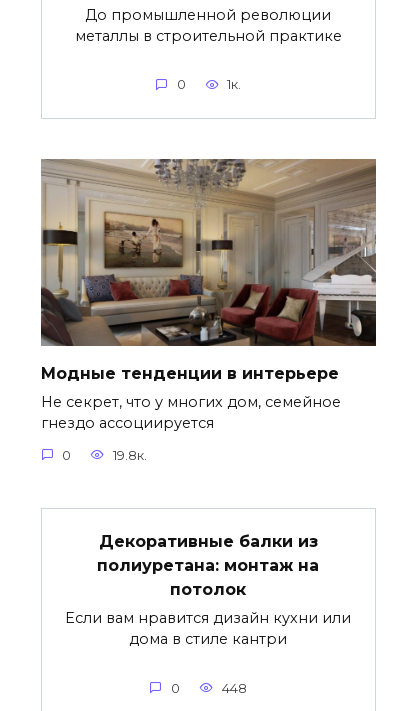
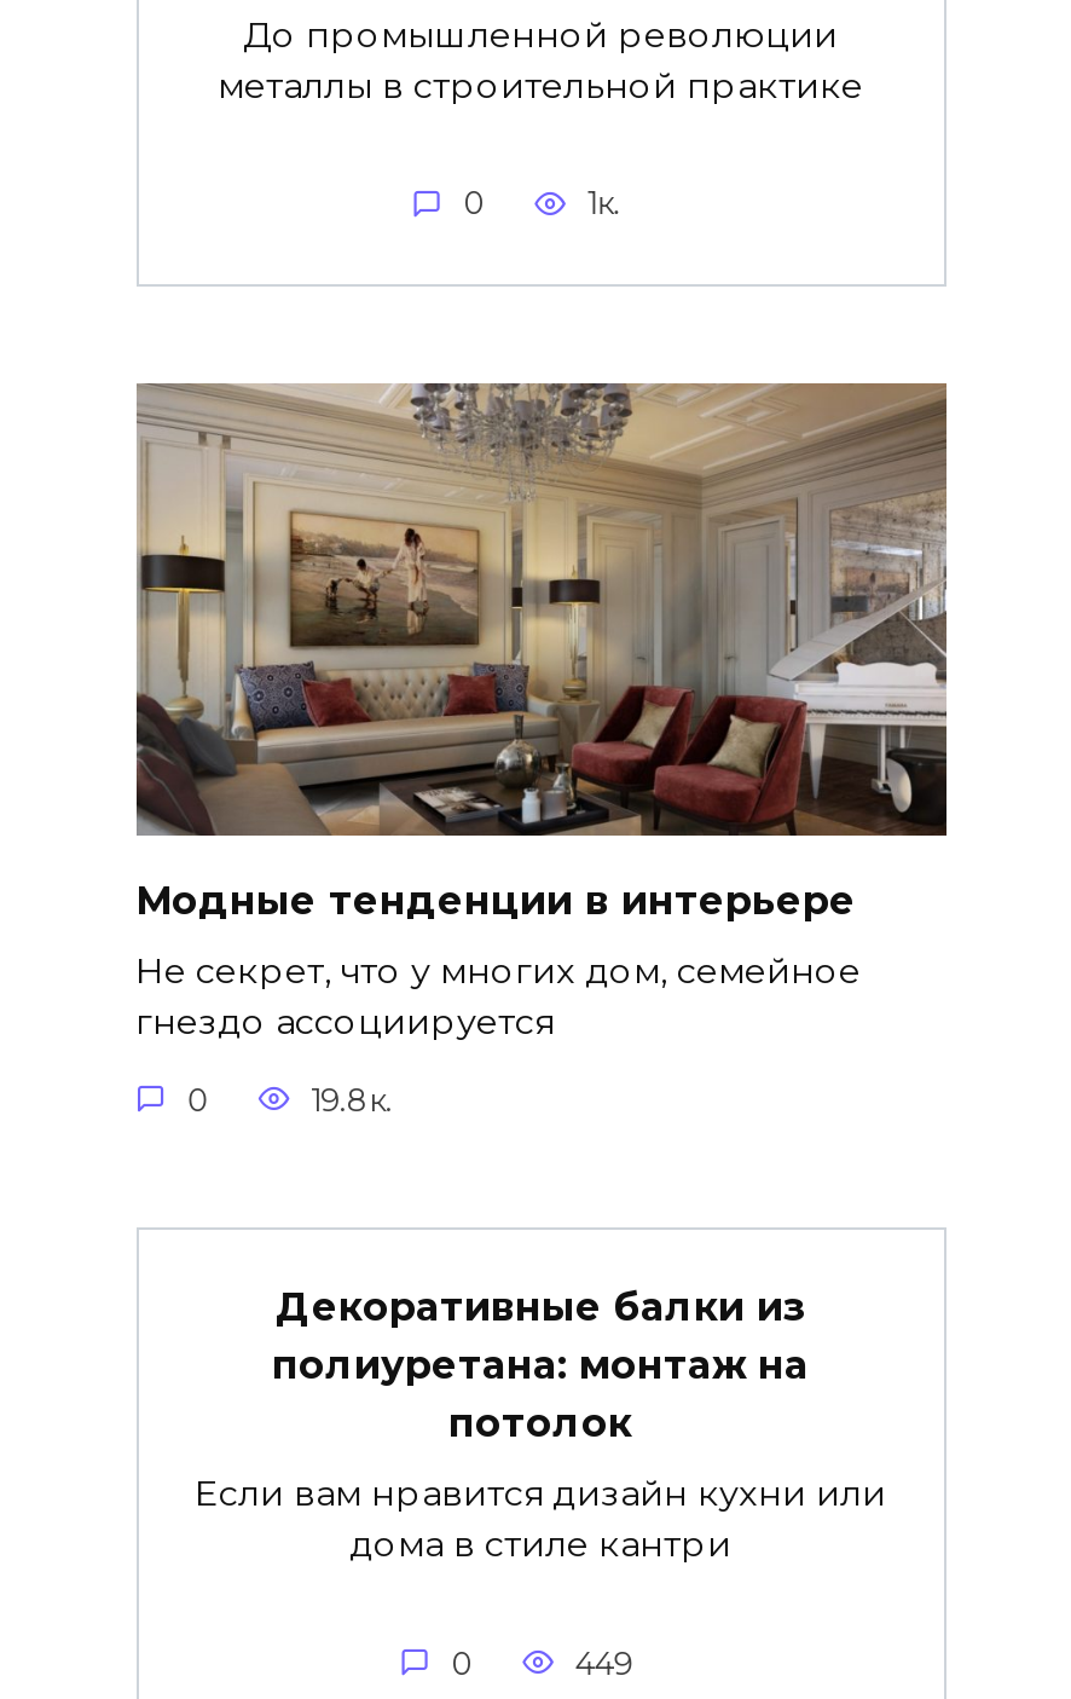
- 448
+ 449
